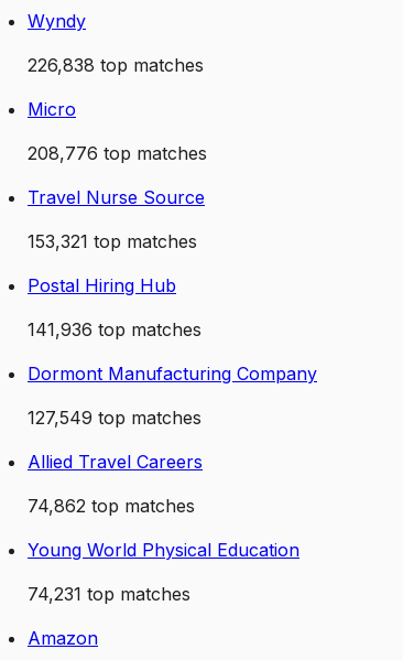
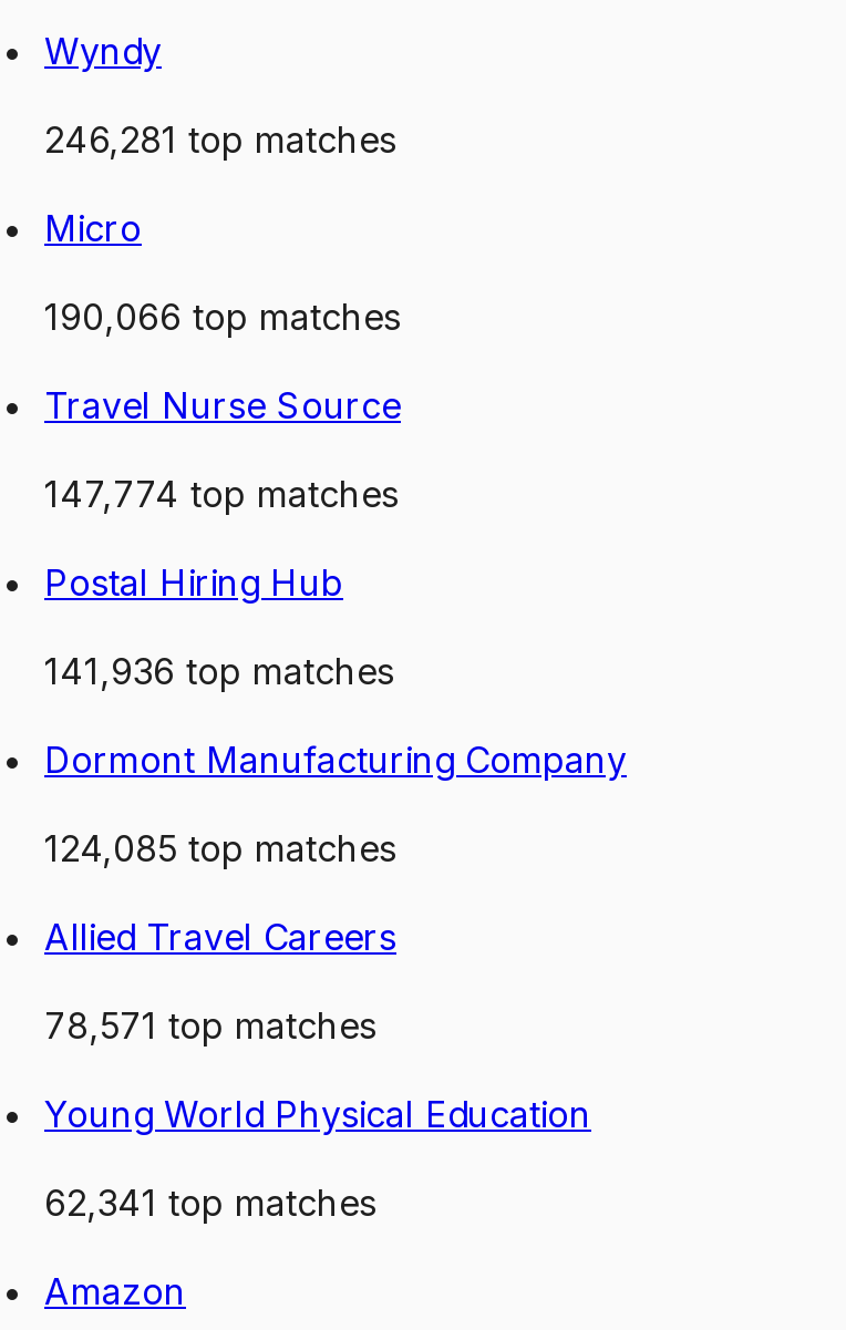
- 226,838 top matches
+ 246,281 top matches

- 208,776 top matches
+ 190,066 top matches

- 153,321 top matches
+ 147,774 top matches

- 127,549 top matches
+ 124,085 top matches

- 74,862 top matches
+ 78,571 top matches

- 74,231 top matches
+ 62,341 top matches
